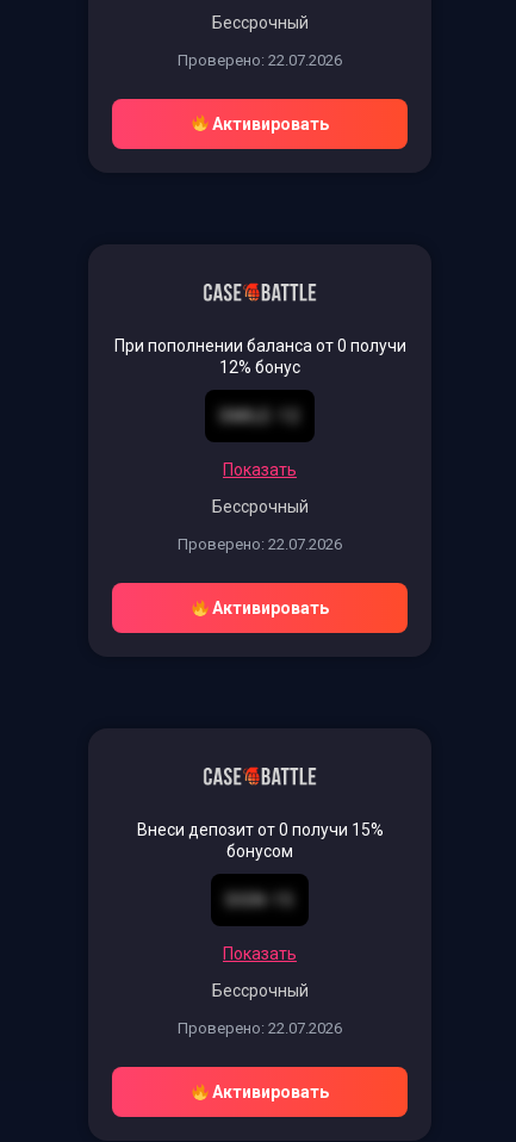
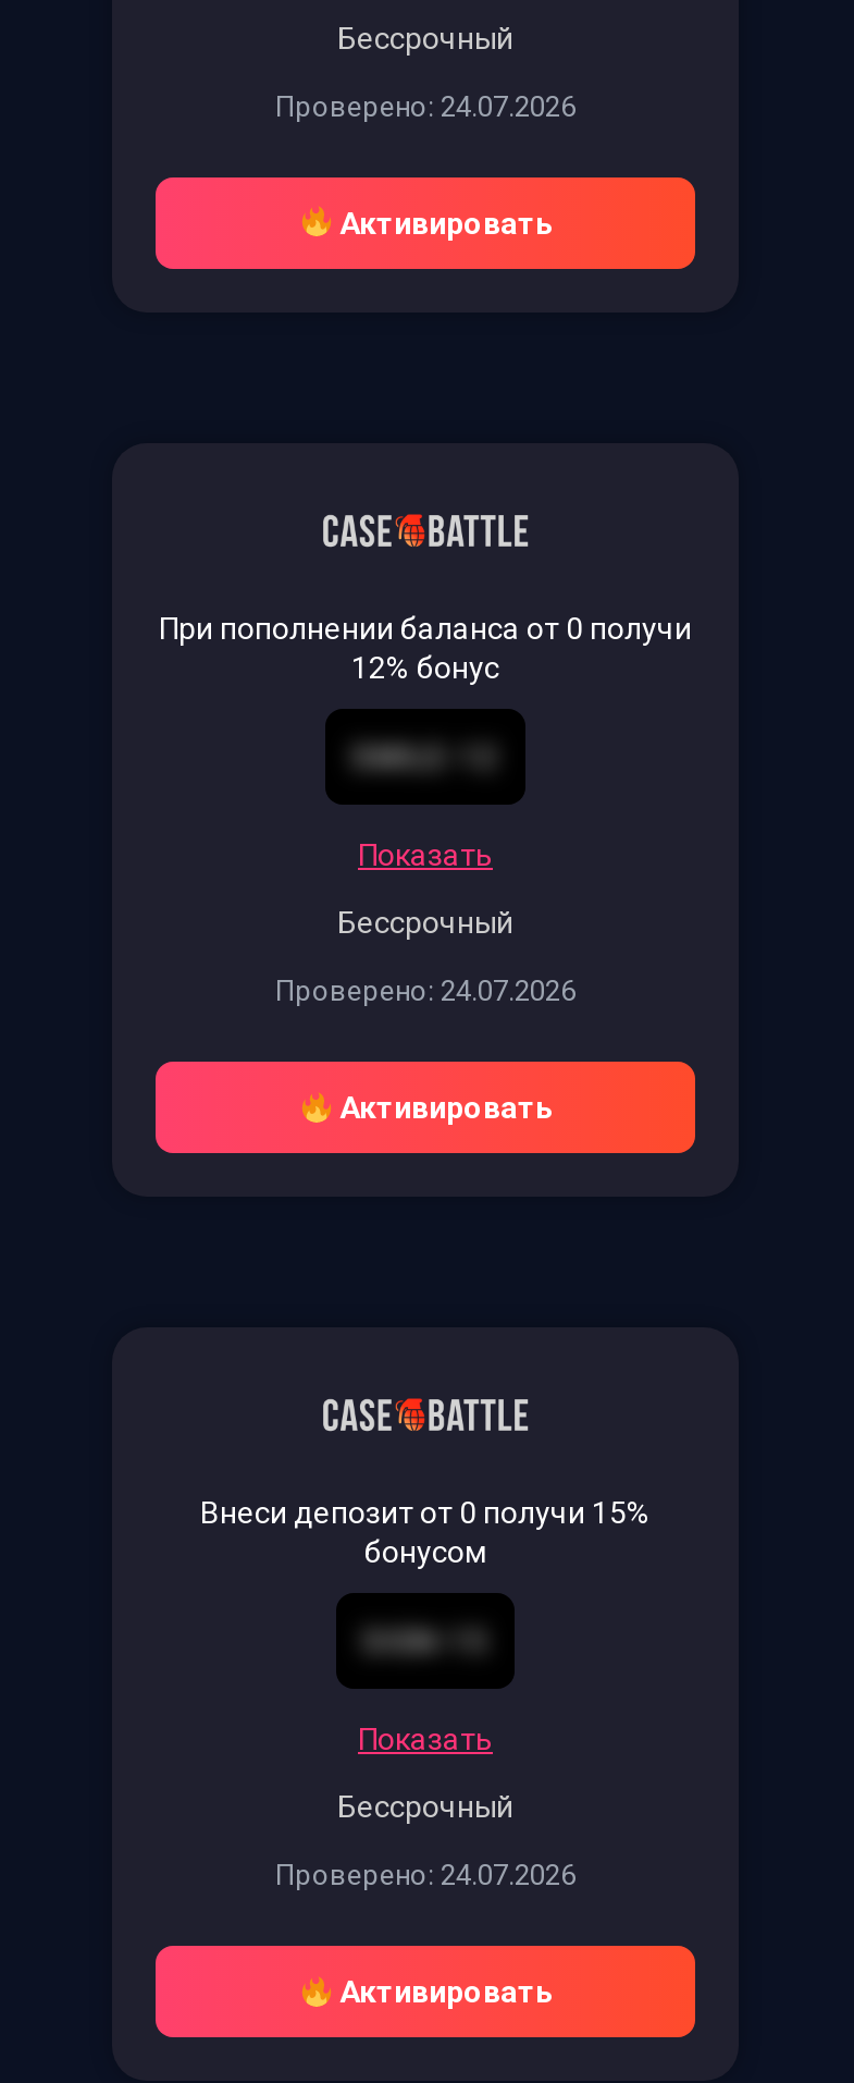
- Проверено: 22.07.2026
+ Проверено: 24.07.2026

- Проверено: 22.07.2026
+ Проверено: 24.07.2026

- Проверено: 22.07.2026
+ Проверено: 24.07.2026
